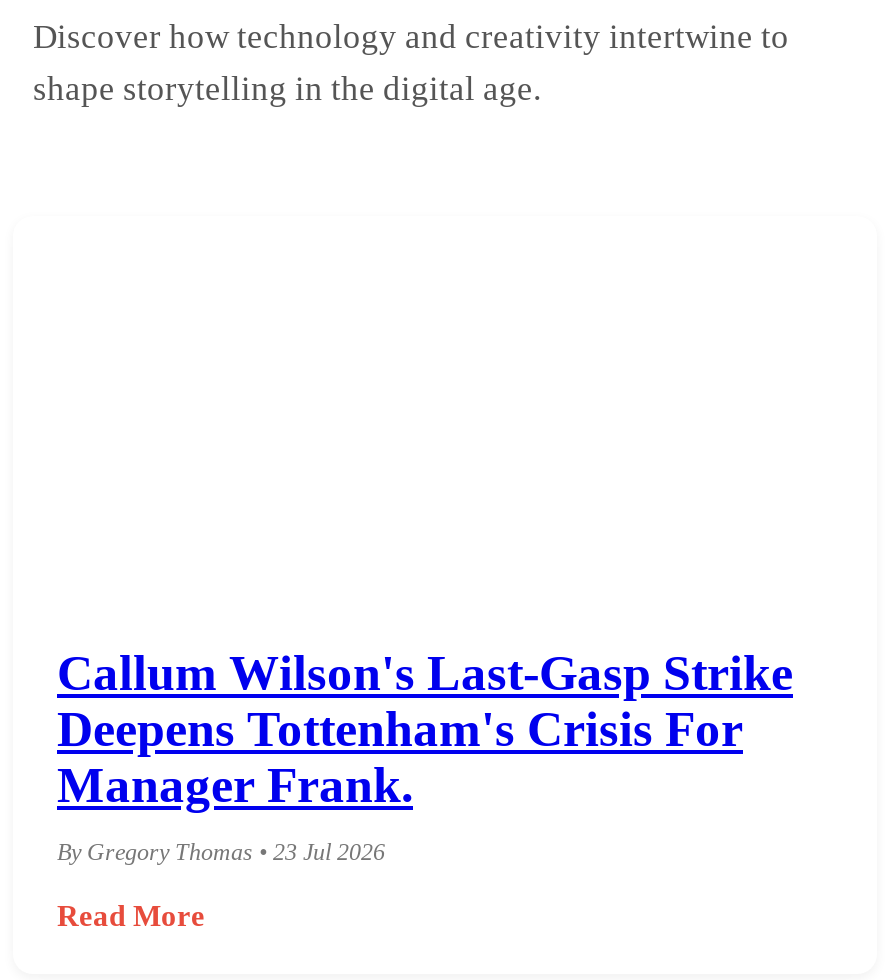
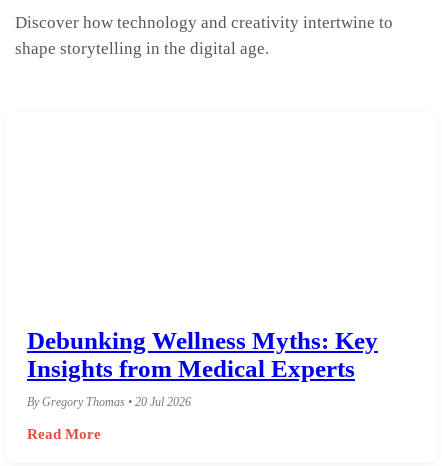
- Callum Wilson's Last-Gasp Strike
- Deepens Tottenham's Crisis For
- Manager Frank.
+ Debunking Wellness Myths: Key
+ Insights from Medical Experts

- By Gregory Thomas • 23 Jul 2026
+ By Gregory Thomas • 20 Jul 2026
